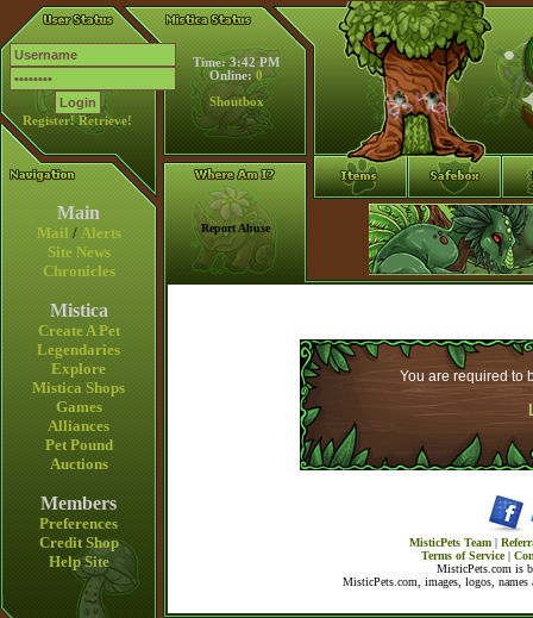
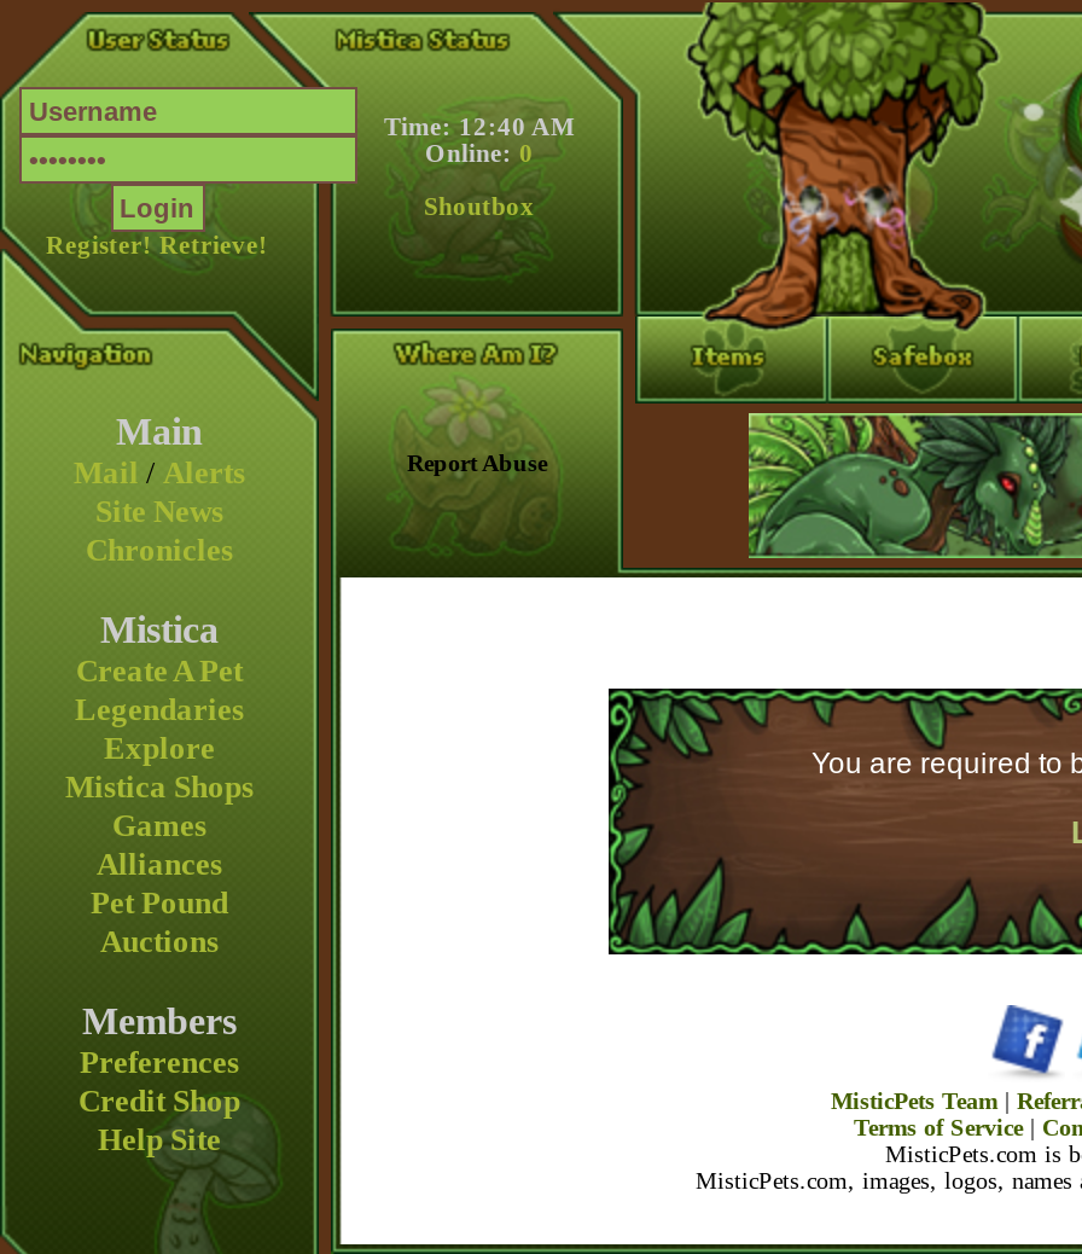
- Time: 3:42 PM
+ Time: 12:40 AM
